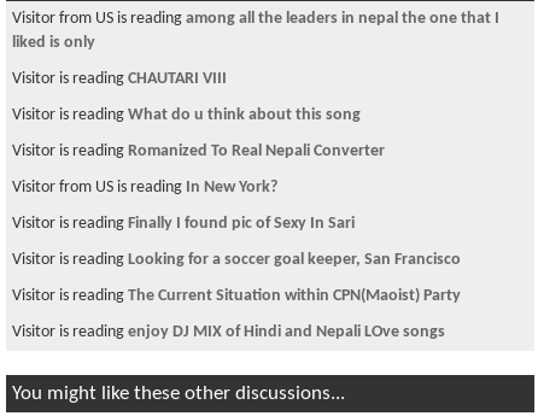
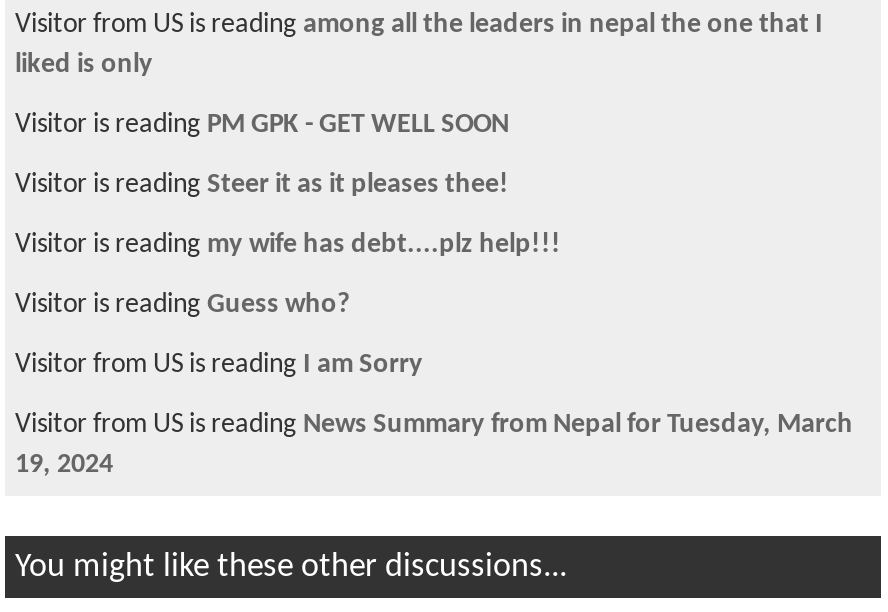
- Visitor is reading CHAUTARI VIII
- Visitor is reading What do u think about this song
- Visitor is reading Romanized To Real Nepali Converter
- Visitor from US is reading In New York?
- Visitor is reading Finally I found pic of Sexy In Sari
- Visitor is reading Looking for a soccer goal keeper, San Francisco
- Visitor is reading The Current Situation within CPN(Maoist) Party
- Visitor is reading enjoy DJ MIX of Hindi and Nepali LOve songs
+ Visitor is reading PM GPK - GET WELL SOON
+ Visitor is reading Steer it as it pleases thee!
+ Visitor is reading my wife has debt....plz help!!!
+ Visitor is reading Guess who?
+ Visitor from US is reading I am Sorry
+ Visitor from US is reading News Summary from Nepal for Tuesday, March
+ 19, 2024
